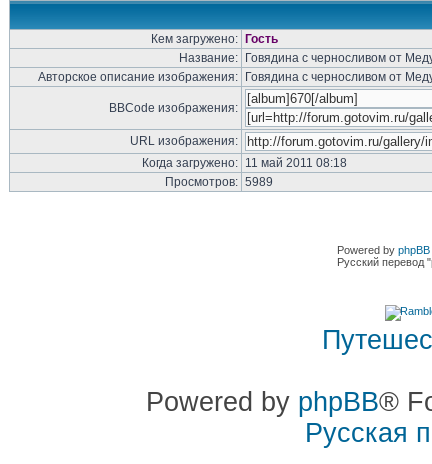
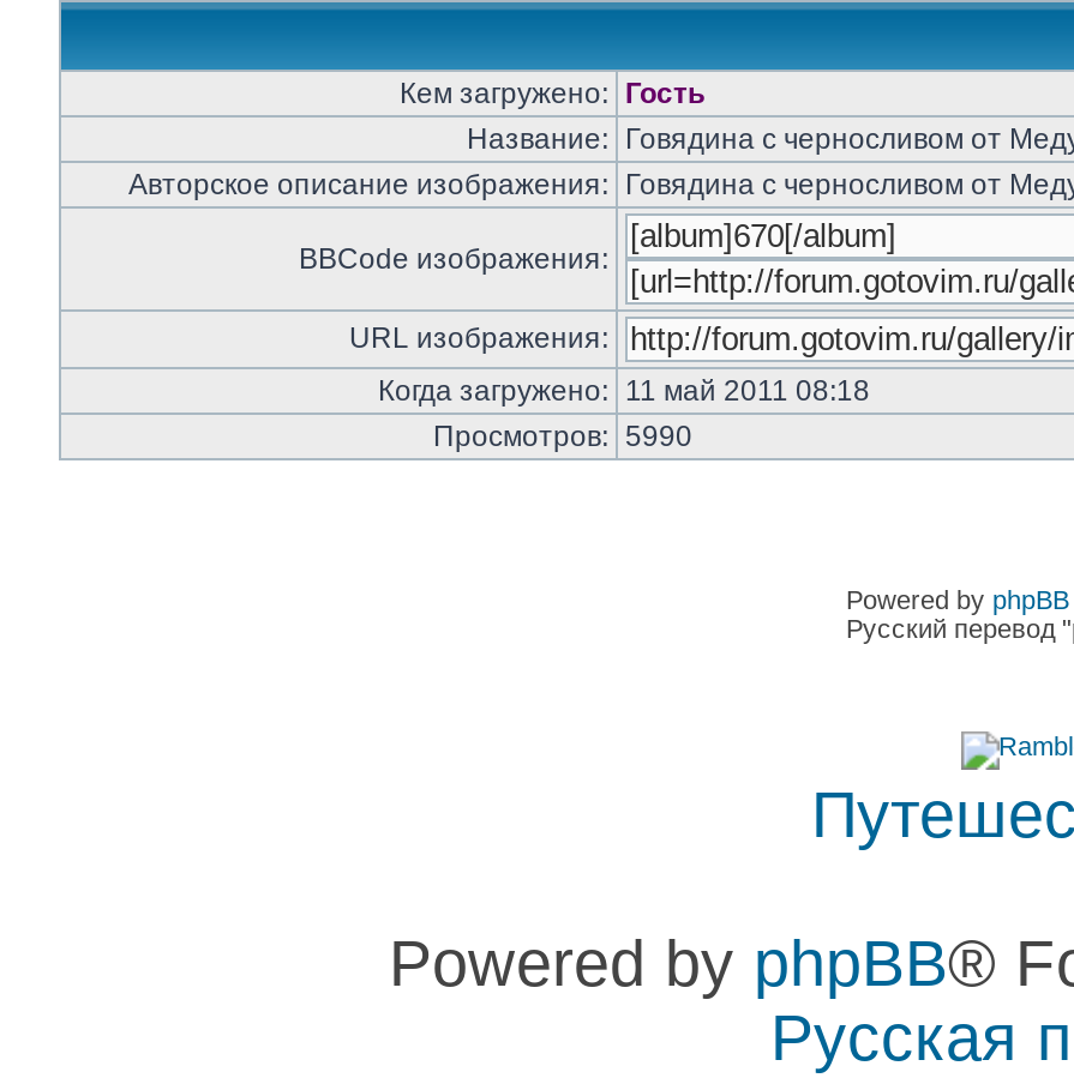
- Просмотров: 5989
+ Просмотров: 5990
